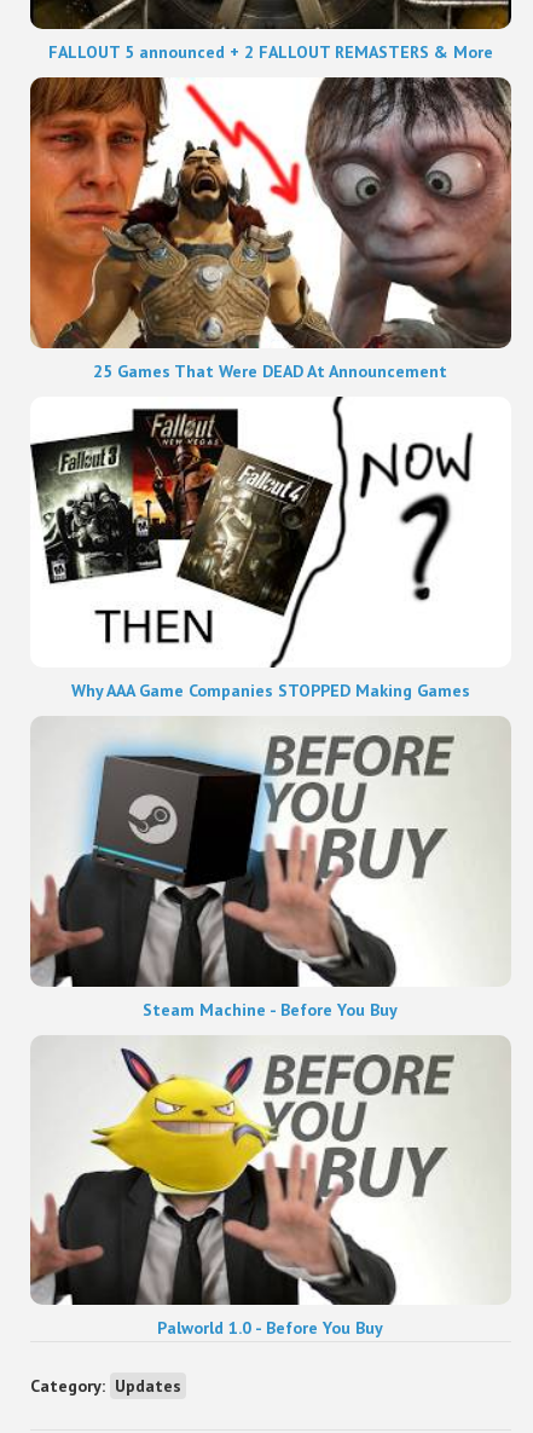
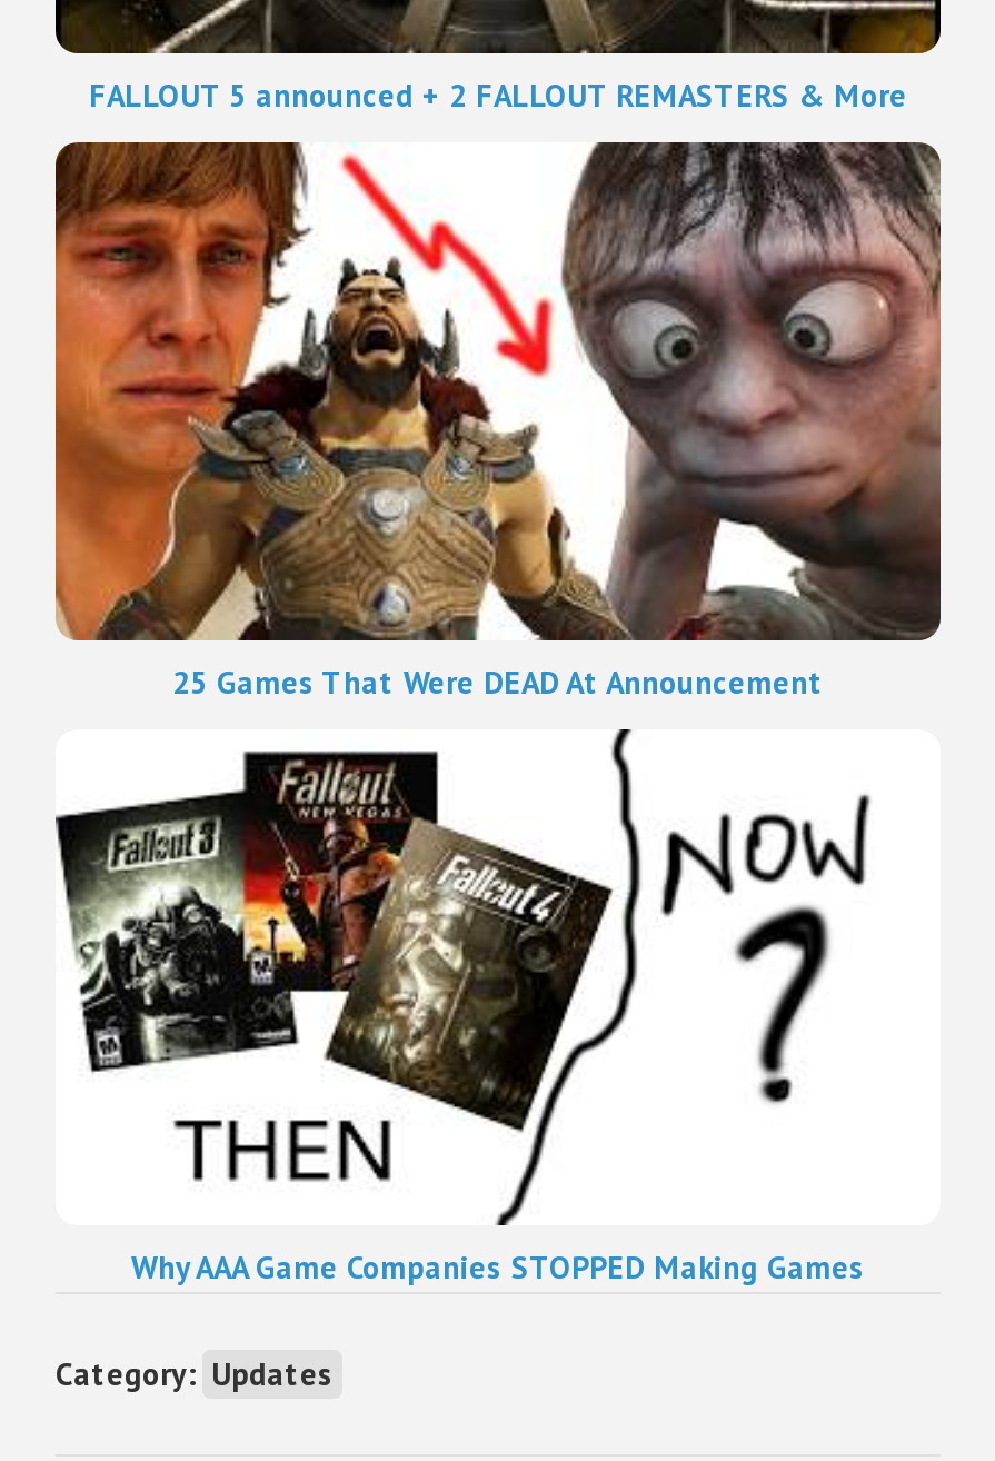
- [image]
- Steam Machine - Before You Buy

- [image]
- Palworld 1.0 - Before You Buy
